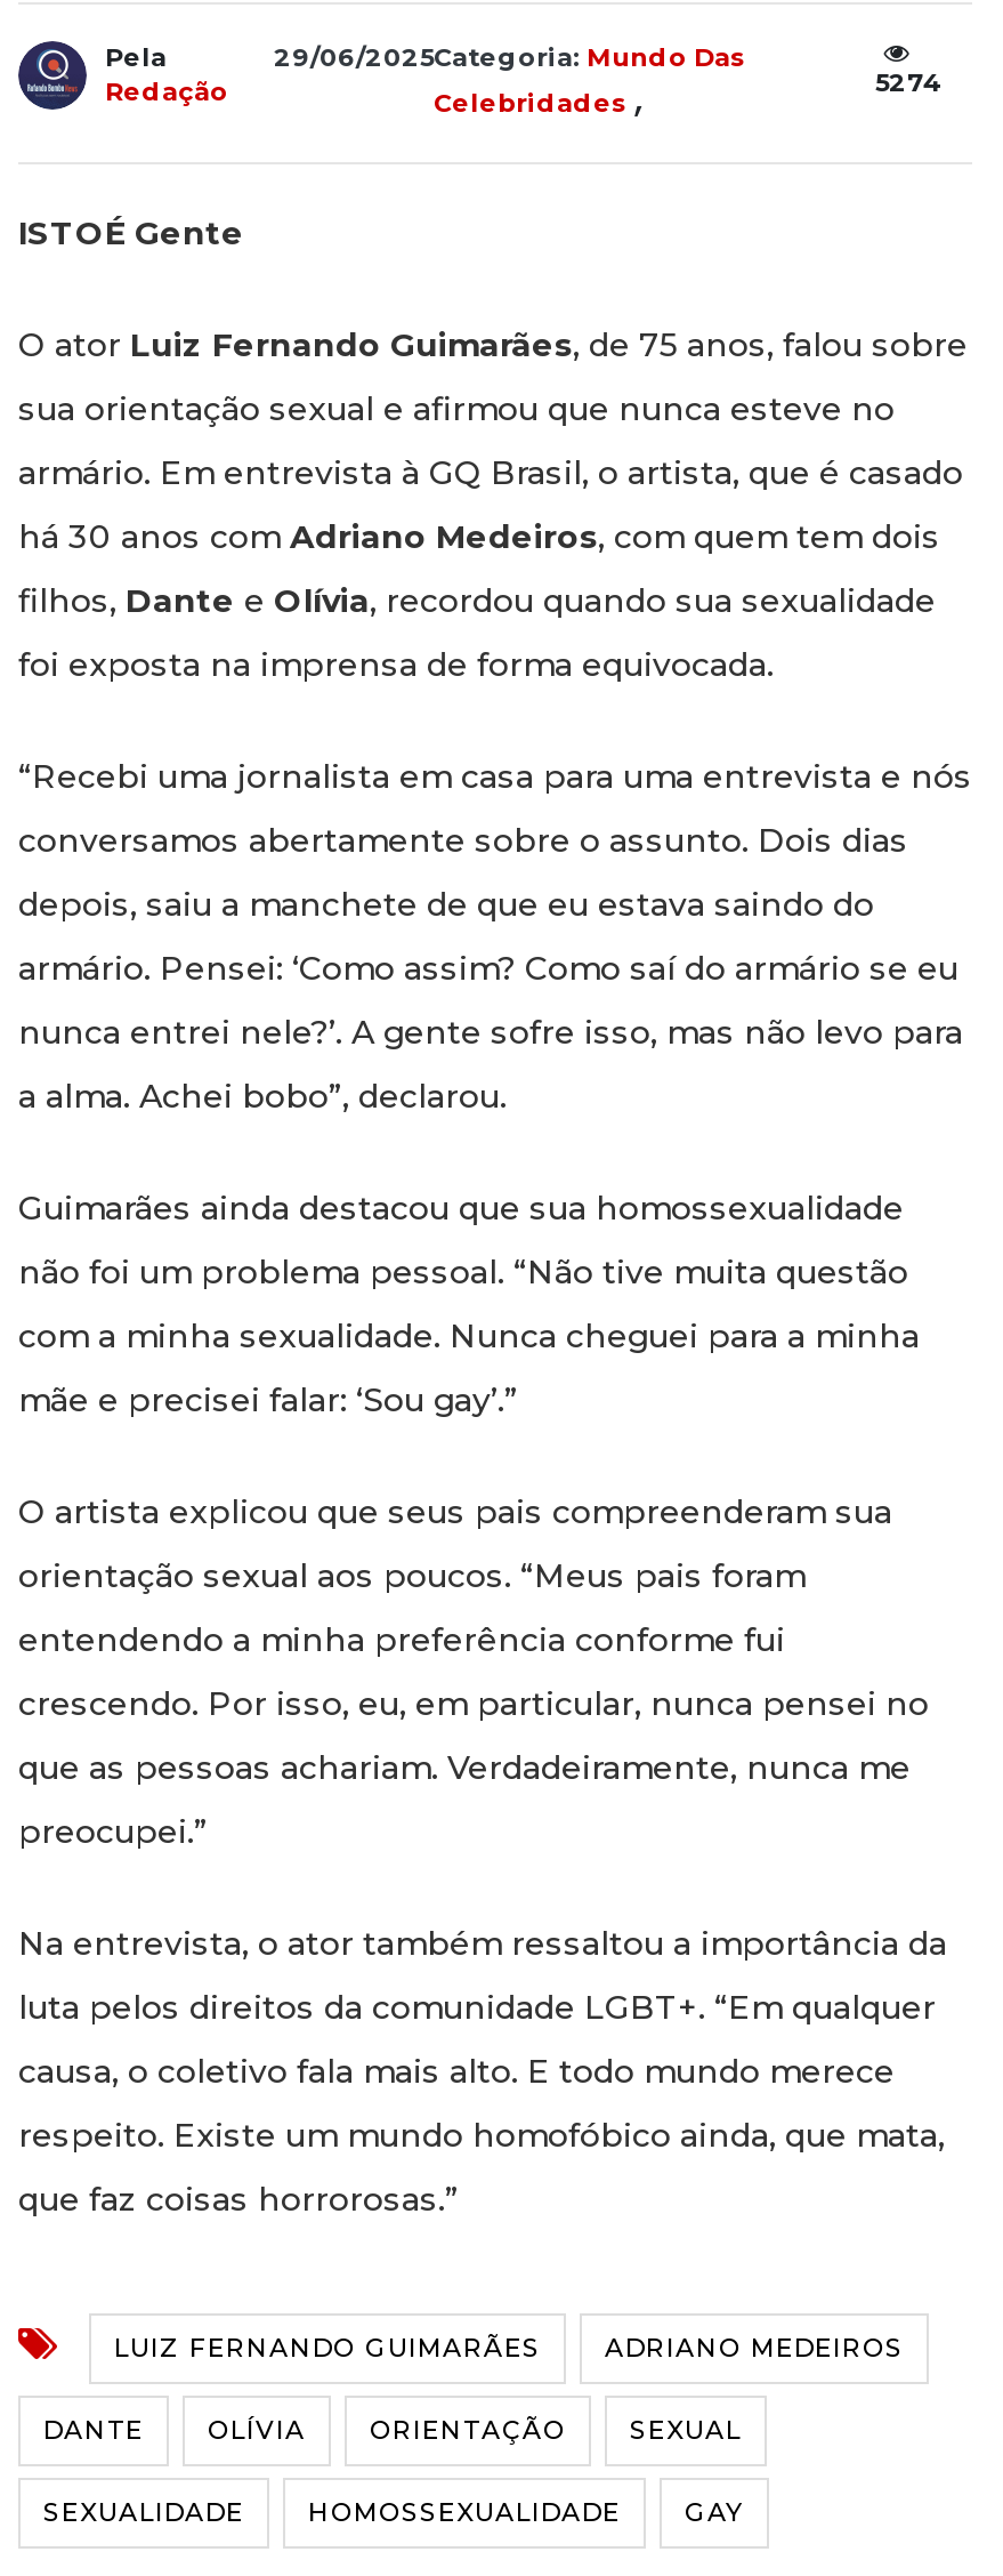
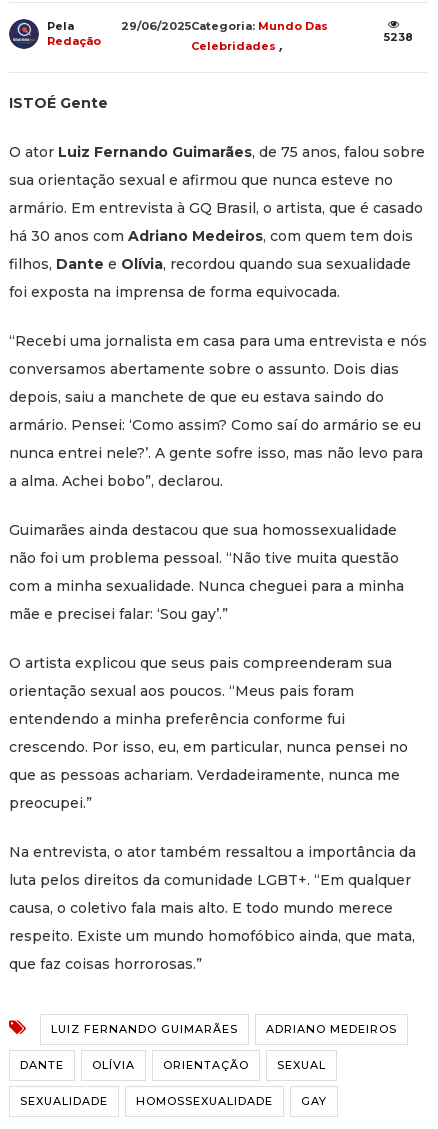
- 5274
+ 5238
